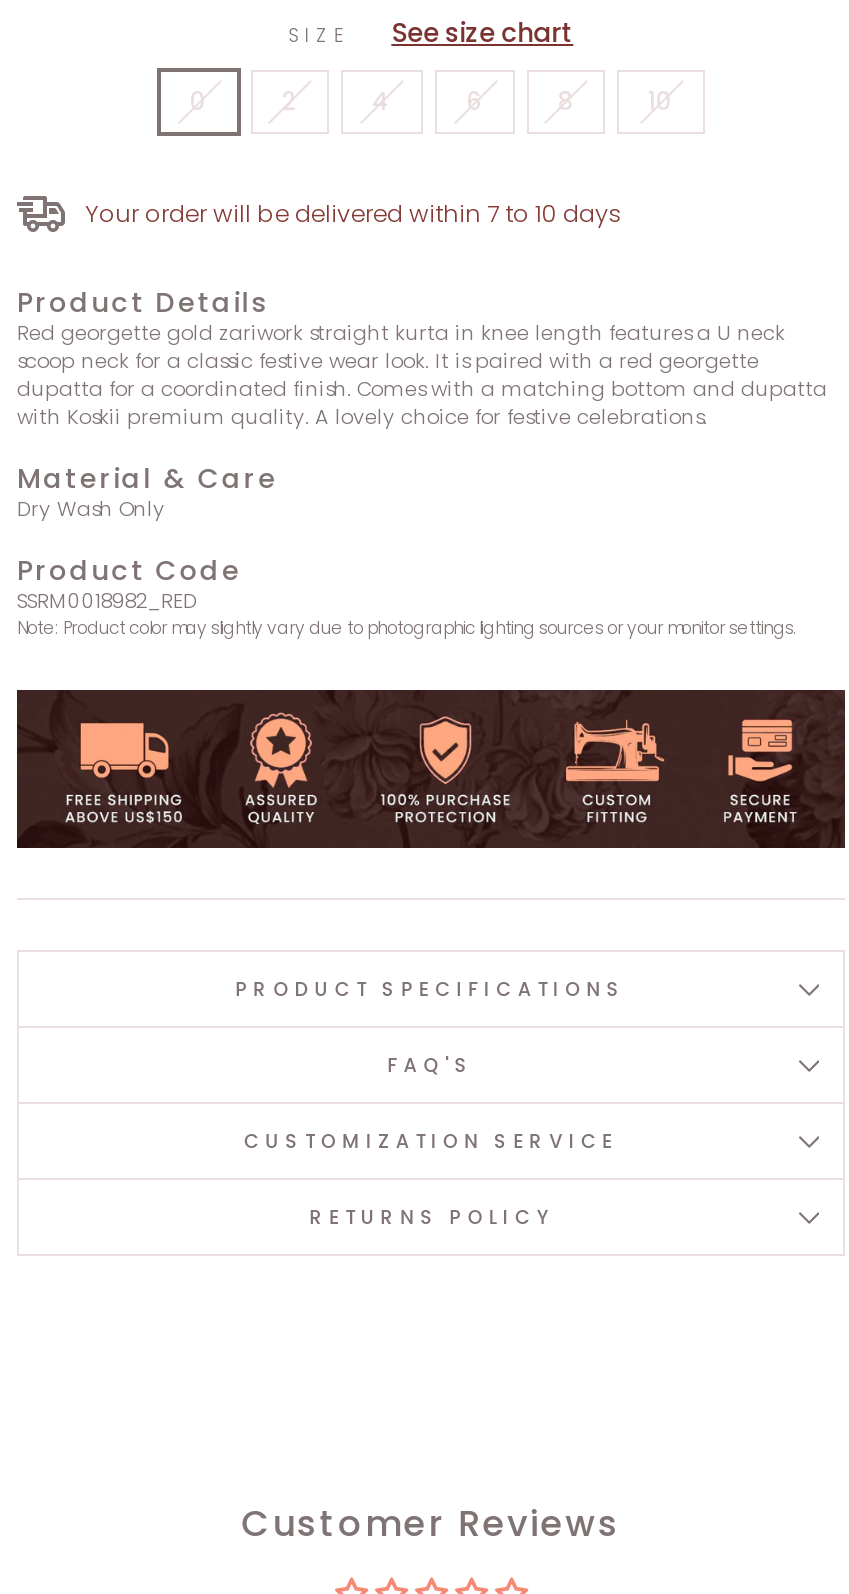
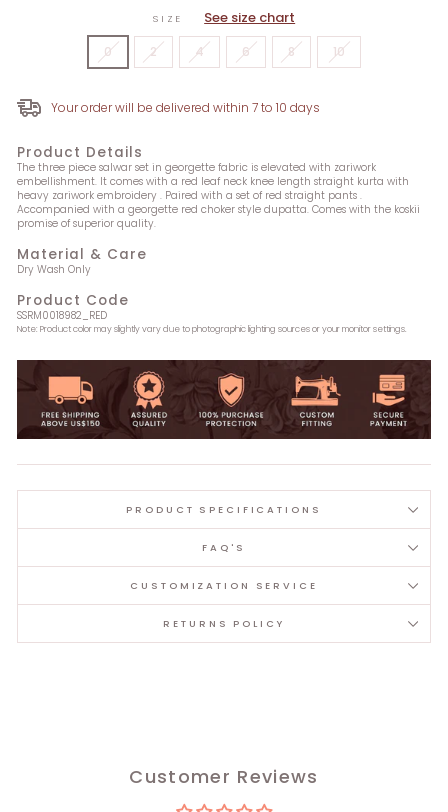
- Red georgette gold zariwork straight kurta in knee length features a U neck
- scoop neck for a classic festive wear look. It is paired with a red georgette
- dupatta for a coordinated finish. Comes with a matching bottom and dupatta
- with Koskii premium quality. A lovely choice for festive celebrations.
+ The three piece salwar set in georgette fabric is elevated with zariwork
+ embellishment. It comes with a red leaf neck knee length straight kurta with
+ heavy zariwork embroidery . Paired with a set of red straight pants .
+ Accompanied with a georgette red choker style dupatta. Comes with the koskii
+ promise of superior quality.
